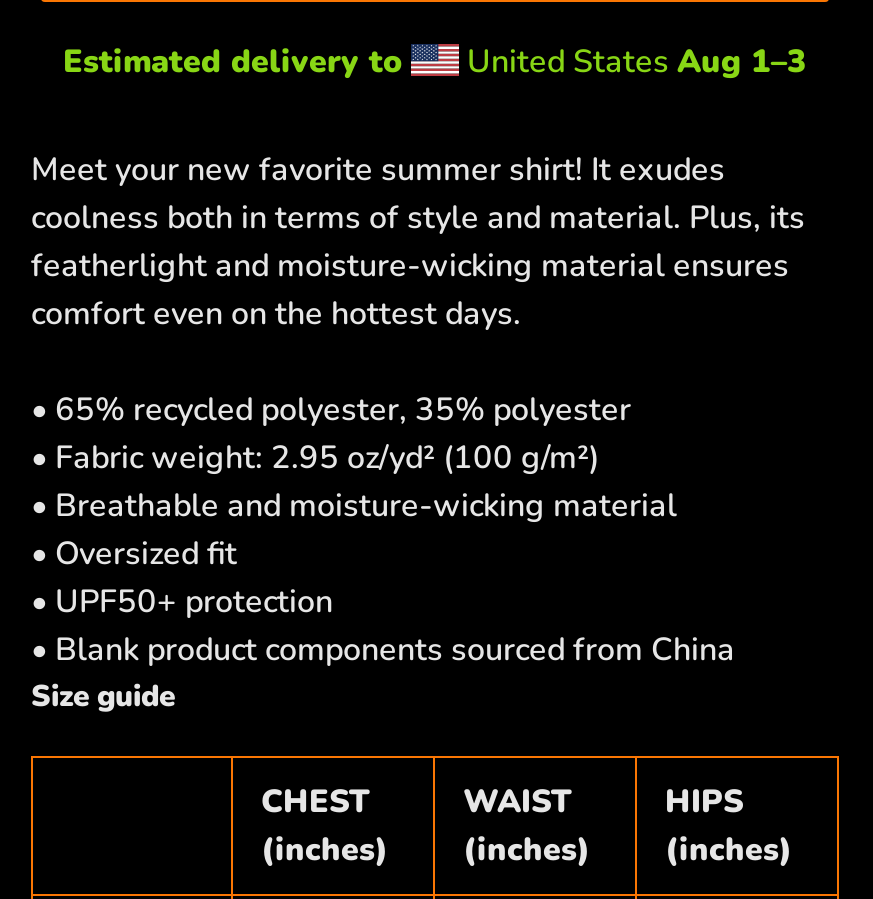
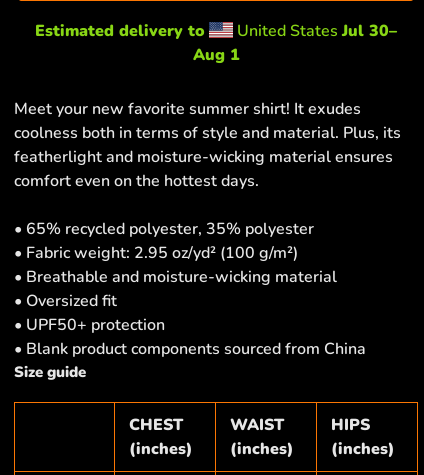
- United States Aug 1–3
+ United States Jul 30–
+ Aug 1
